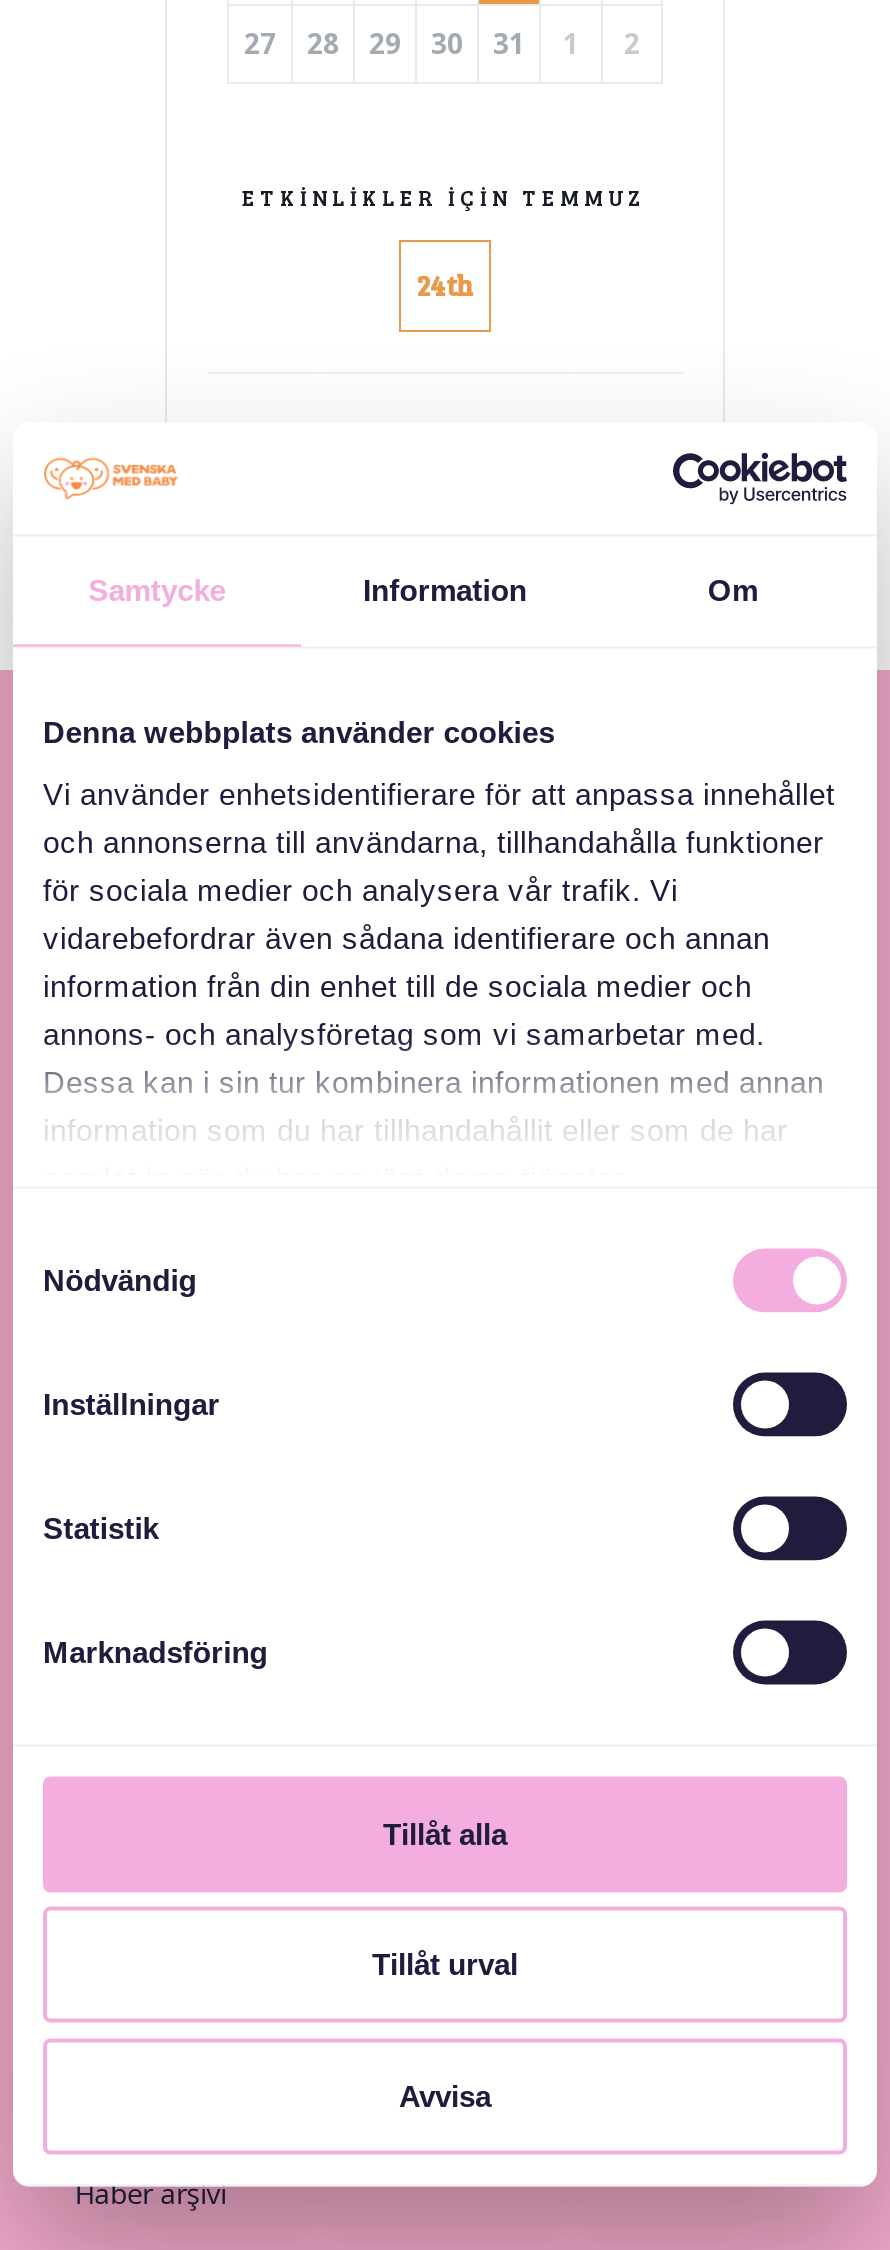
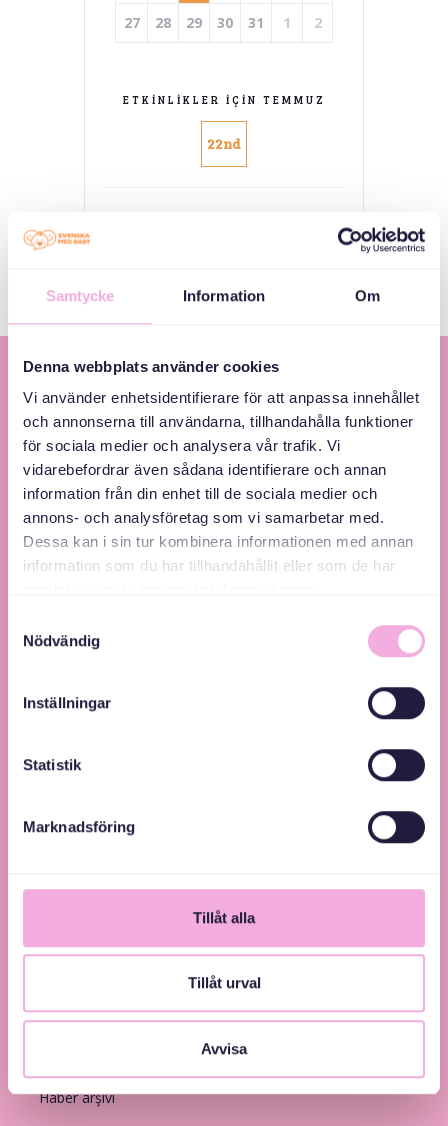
- 24th
+ 22nd
